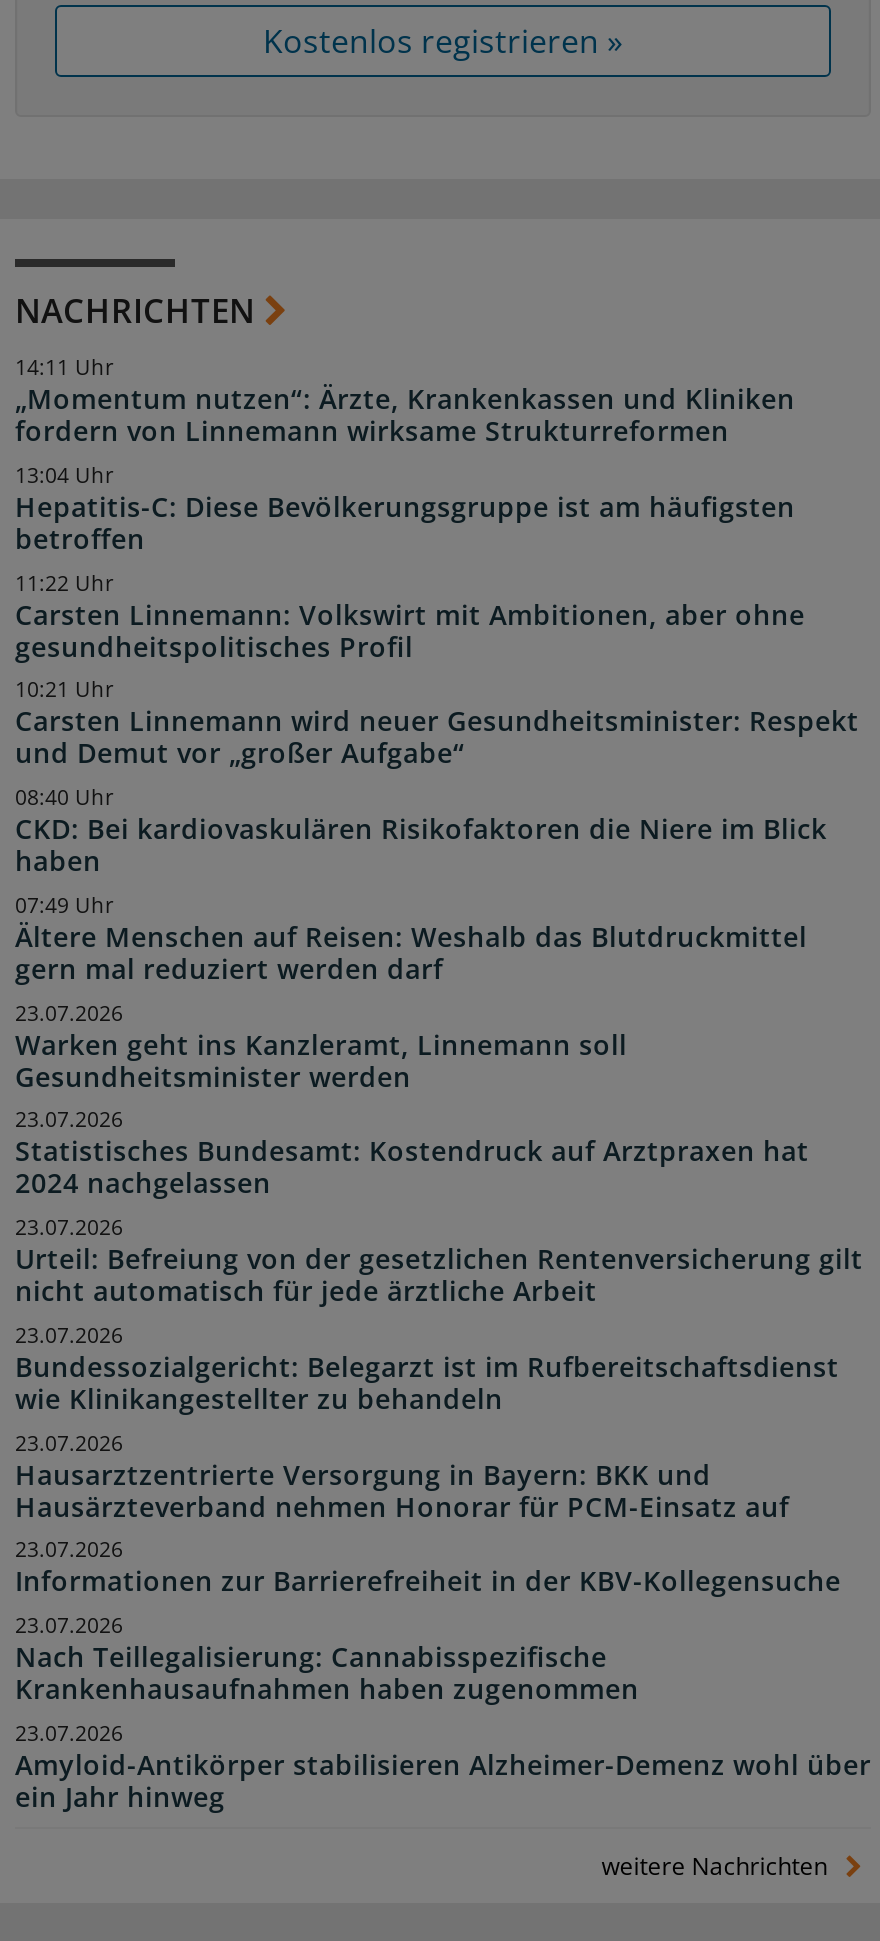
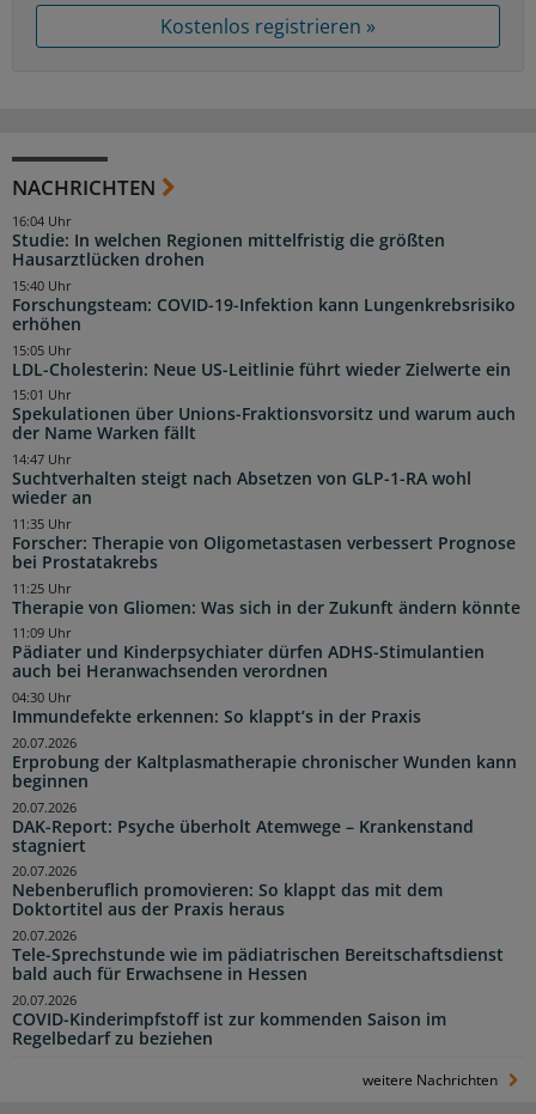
- 14:11 Uhr
+ 16:04 Uhr

- „Momentum nutzen“: Ärzte, Krankenkassen und Kliniken
- fordern von Linnemann wirksame Strukturreformen
+ Studie: In welchen Regionen mittelfristig die größten
+ Hausarztlücken drohen

- 13:04 Uhr
+ 15:40 Uhr

- Hepatitis-C: Diese Bevölkerungsgruppe ist am häufigsten
- betroffen
+ Forschungsteam: COVID-19-Infektion kann Lungenkrebsrisiko
+ erhöhen

- 11:22 Uhr
+ 15:05 Uhr

- Carsten Linnemann: Volkswirt mit Ambitionen, aber ohne
- gesundheitspolitisches Profil
+ LDL-Cholesterin: Neue US-Leitlinie führt wieder Zielwerte ein

- 10:21 Uhr
+ 15:01 Uhr

- Carsten Linnemann wird neuer Gesundheitsminister: Respekt
- und Demut vor „großer Aufgabe“
+ Spekulationen über Unions-Fraktionsvorsitz und warum auch
+ der Name Warken fällt

- 08:40 Uhr
+ 14:47 Uhr

- CKD: Bei kardiovaskulären Risikofaktoren die Niere im Blick
- haben
+ Suchtverhalten steigt nach Absetzen von GLP-1-RA wohl
+ wieder an

- 07:49 Uhr
+ 11:35 Uhr

- Ältere Menschen auf Reisen: Weshalb das Blutdruckmittel
- gern mal reduziert werden darf
+ Forscher: Therapie von Oligometastasen verbessert Prognose
+ bei Prostatakrebs

- 23.07.2026
+ 11:25 Uhr

- Warken geht ins Kanzleramt, Linnemann soll
- Gesundheitsminister werden
+ Therapie von Gliomen: Was sich in der Zukunft ändern könnte

- 23.07.2026
+ 11:09 Uhr

- Statistisches Bundesamt: Kostendruck auf Arztpraxen hat
- 2024 nachgelassen
+ Pädiater und Kinderpsychiater dürfen ADHS-Stimulantien
+ auch bei Heranwachsenden verordnen

- 23.07.2026
+ 04:30 Uhr

- Urteil: Befreiung von der gesetzlichen Rentenversicherung gilt
- nicht automatisch für jede ärztliche Arbeit
+ Immundefekte erkennen: So klappt’s in der Praxis

- 23.07.2026
+ 20.07.2026

- Bundessozialgericht: Belegarzt ist im Rufbereitschaftsdienst
- wie Klinikangestellter zu behandeln
+ Erprobung der Kaltplasmatherapie chronischer Wunden kann
+ beginnen

- 23.07.2026
+ 20.07.2026

- Hausarztzentrierte Versorgung in Bayern: BKK und
- Hausärzteverband nehmen Honorar für PCM-Einsatz auf
+ DAK-Report: Psyche überholt Atemwege – Krankenstand
+ stagniert

- 23.07.2026
+ 20.07.2026

- Informationen zur Barrierefreiheit in der KBV-Kollegensuche
+ Nebenberuflich promovieren: So klappt das mit dem
+ Doktortitel aus der Praxis heraus

- 23.07.2026
+ 20.07.2026

- Nach Teillegalisierung: Cannabisspezifische
- Krankenhausaufnahmen haben zugenommen
+ Tele-Sprechstunde wie im pädiatrischen Bereitschaftsdienst
+ bald auch für Erwachsene in Hessen

- 23.07.2026
+ 20.07.2026

- Amyloid-Antikörper stabilisieren Alzheimer-Demenz wohl über
- ein Jahr hinweg
+ COVID-Kinderimpfstoff ist zur kommenden Saison im
+ Regelbedarf zu beziehen
